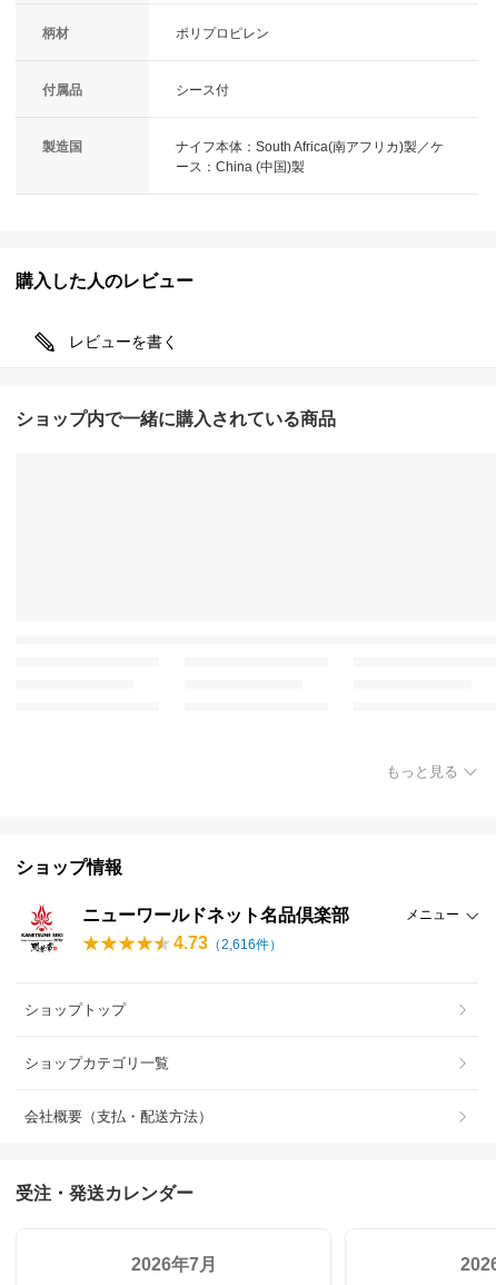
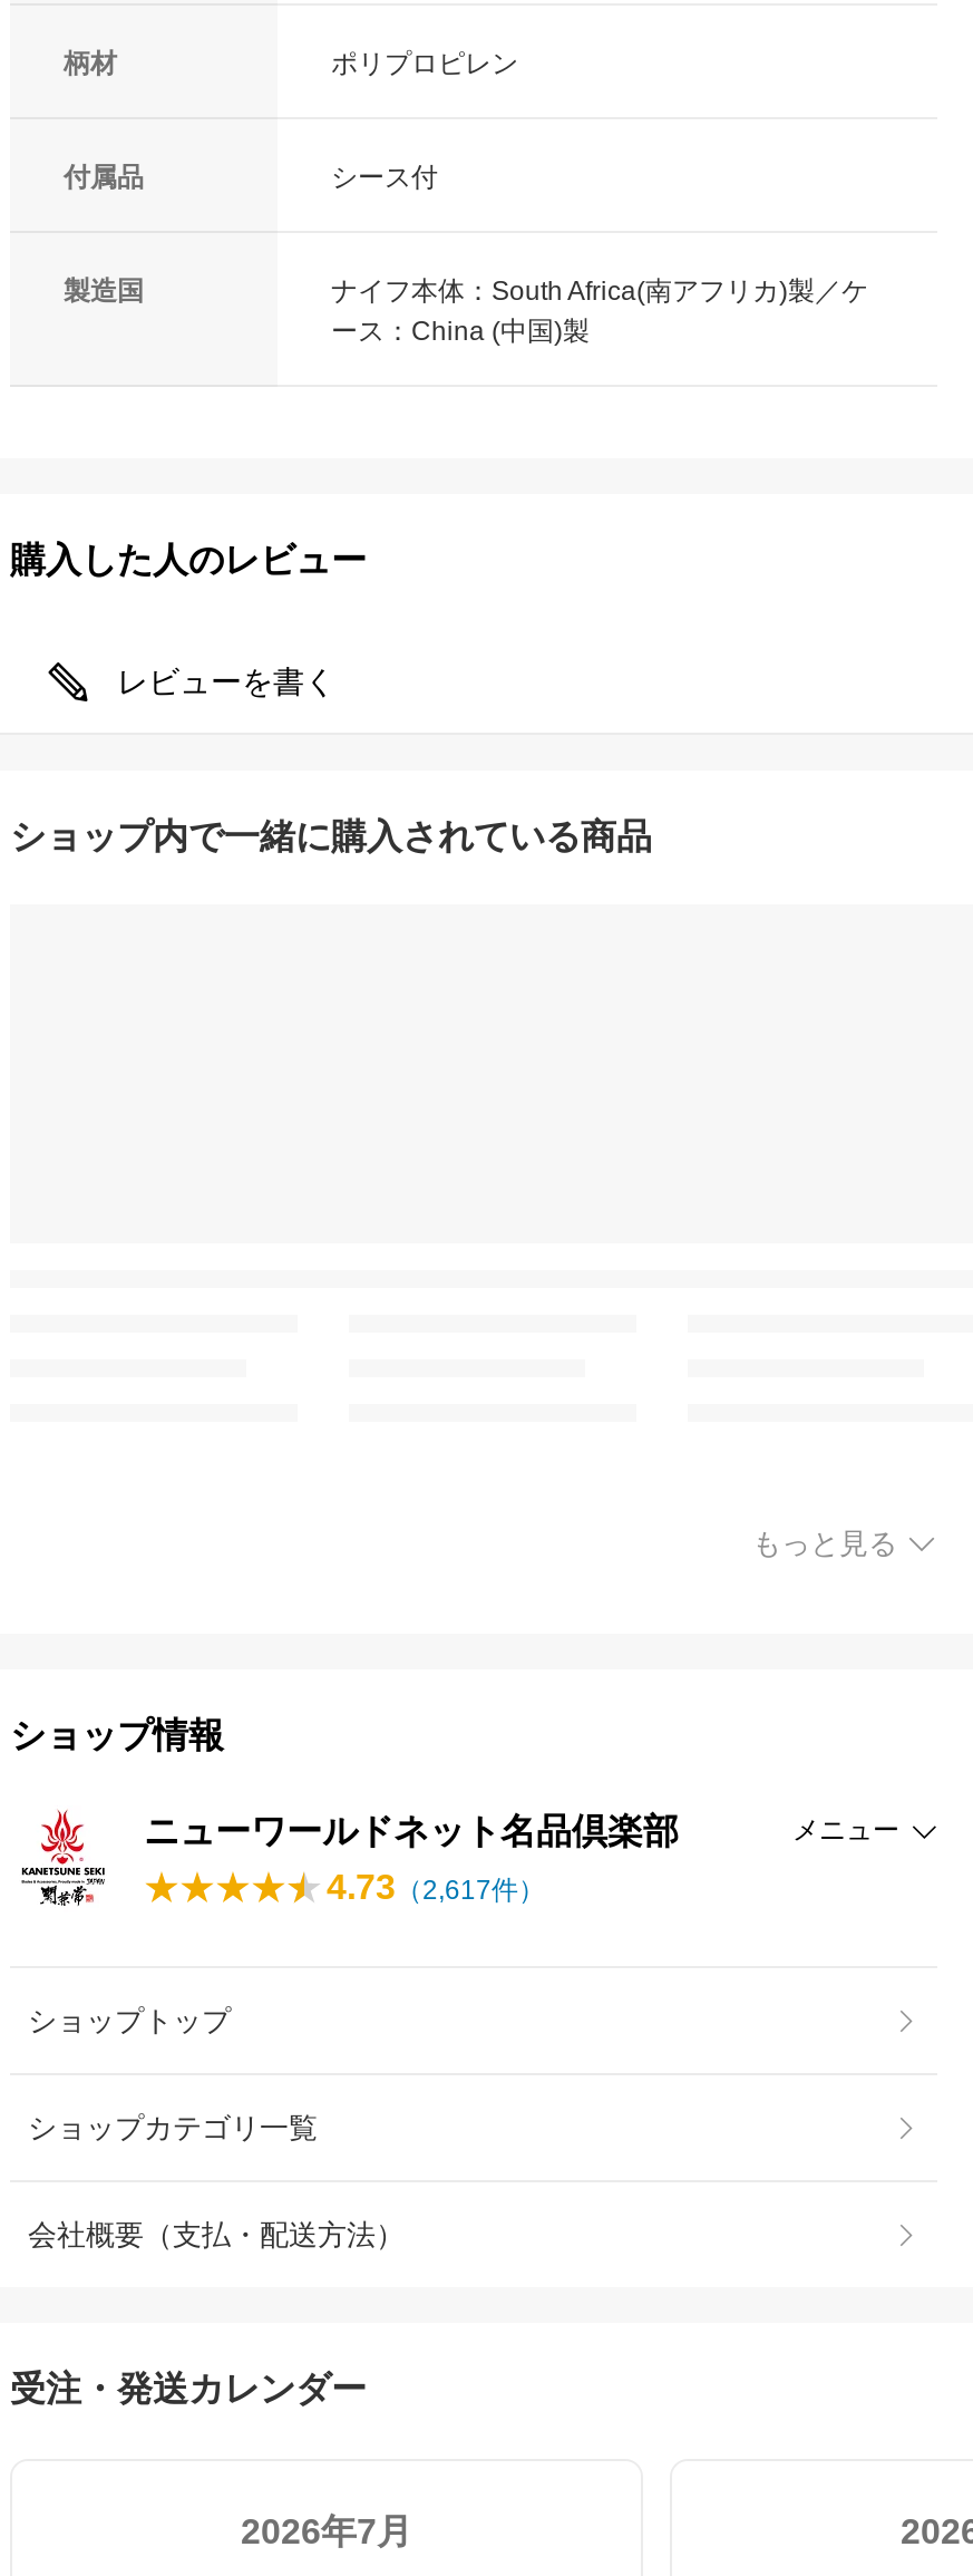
- 4.73（2,616件）
+ 4.73（2,617件）
